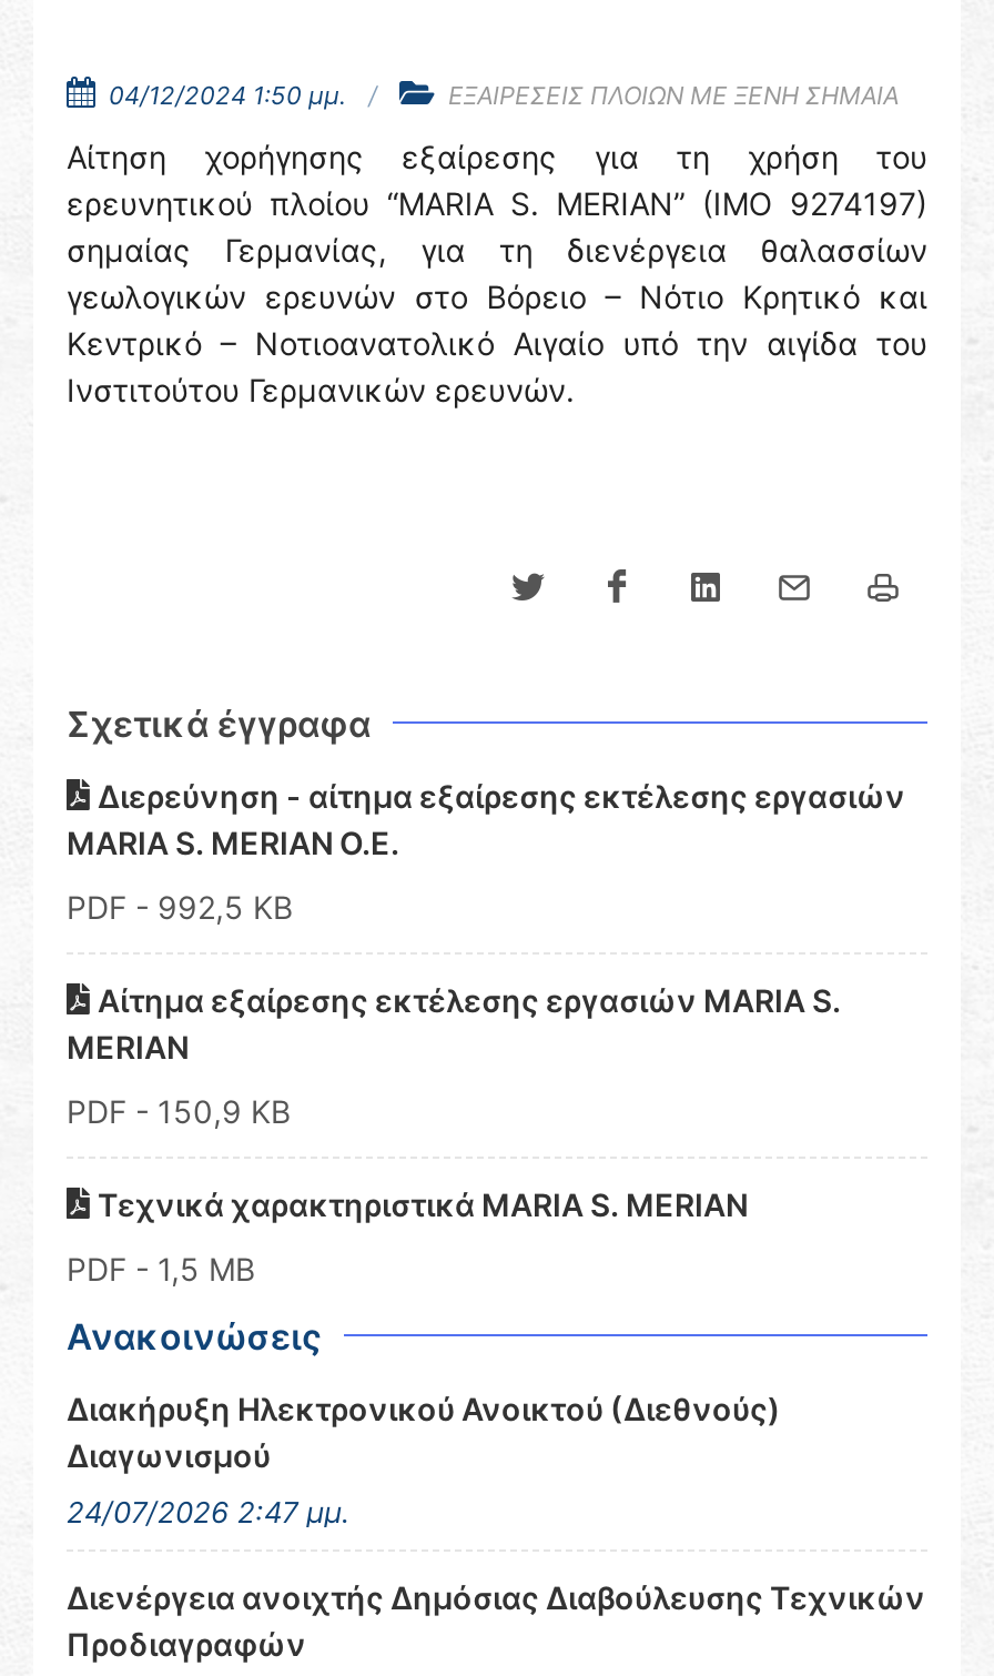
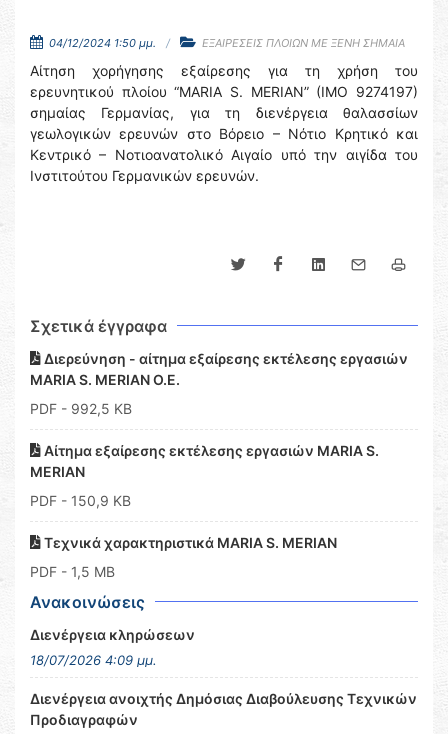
- Διακήρυξη Ηλεκτρονικού Ανοικτού (Διεθνούς)
- Διαγωνισμού
+ Διενέργεια κληρώσεων

- 24/07/2026 2:47 μμ.
+ 18/07/2026 4:09 μμ.
